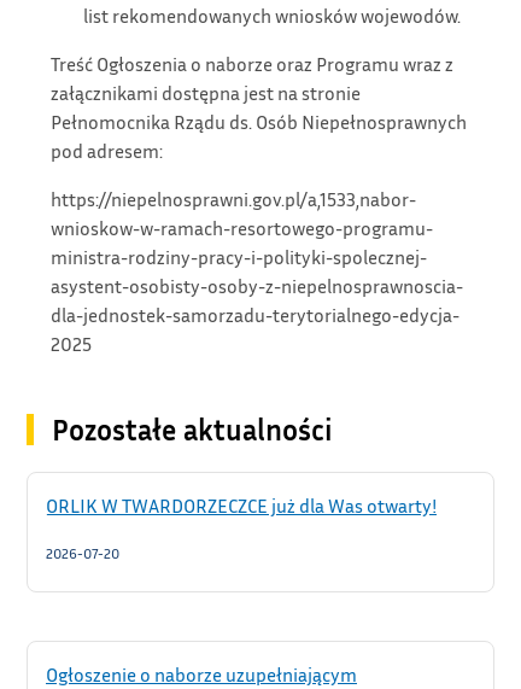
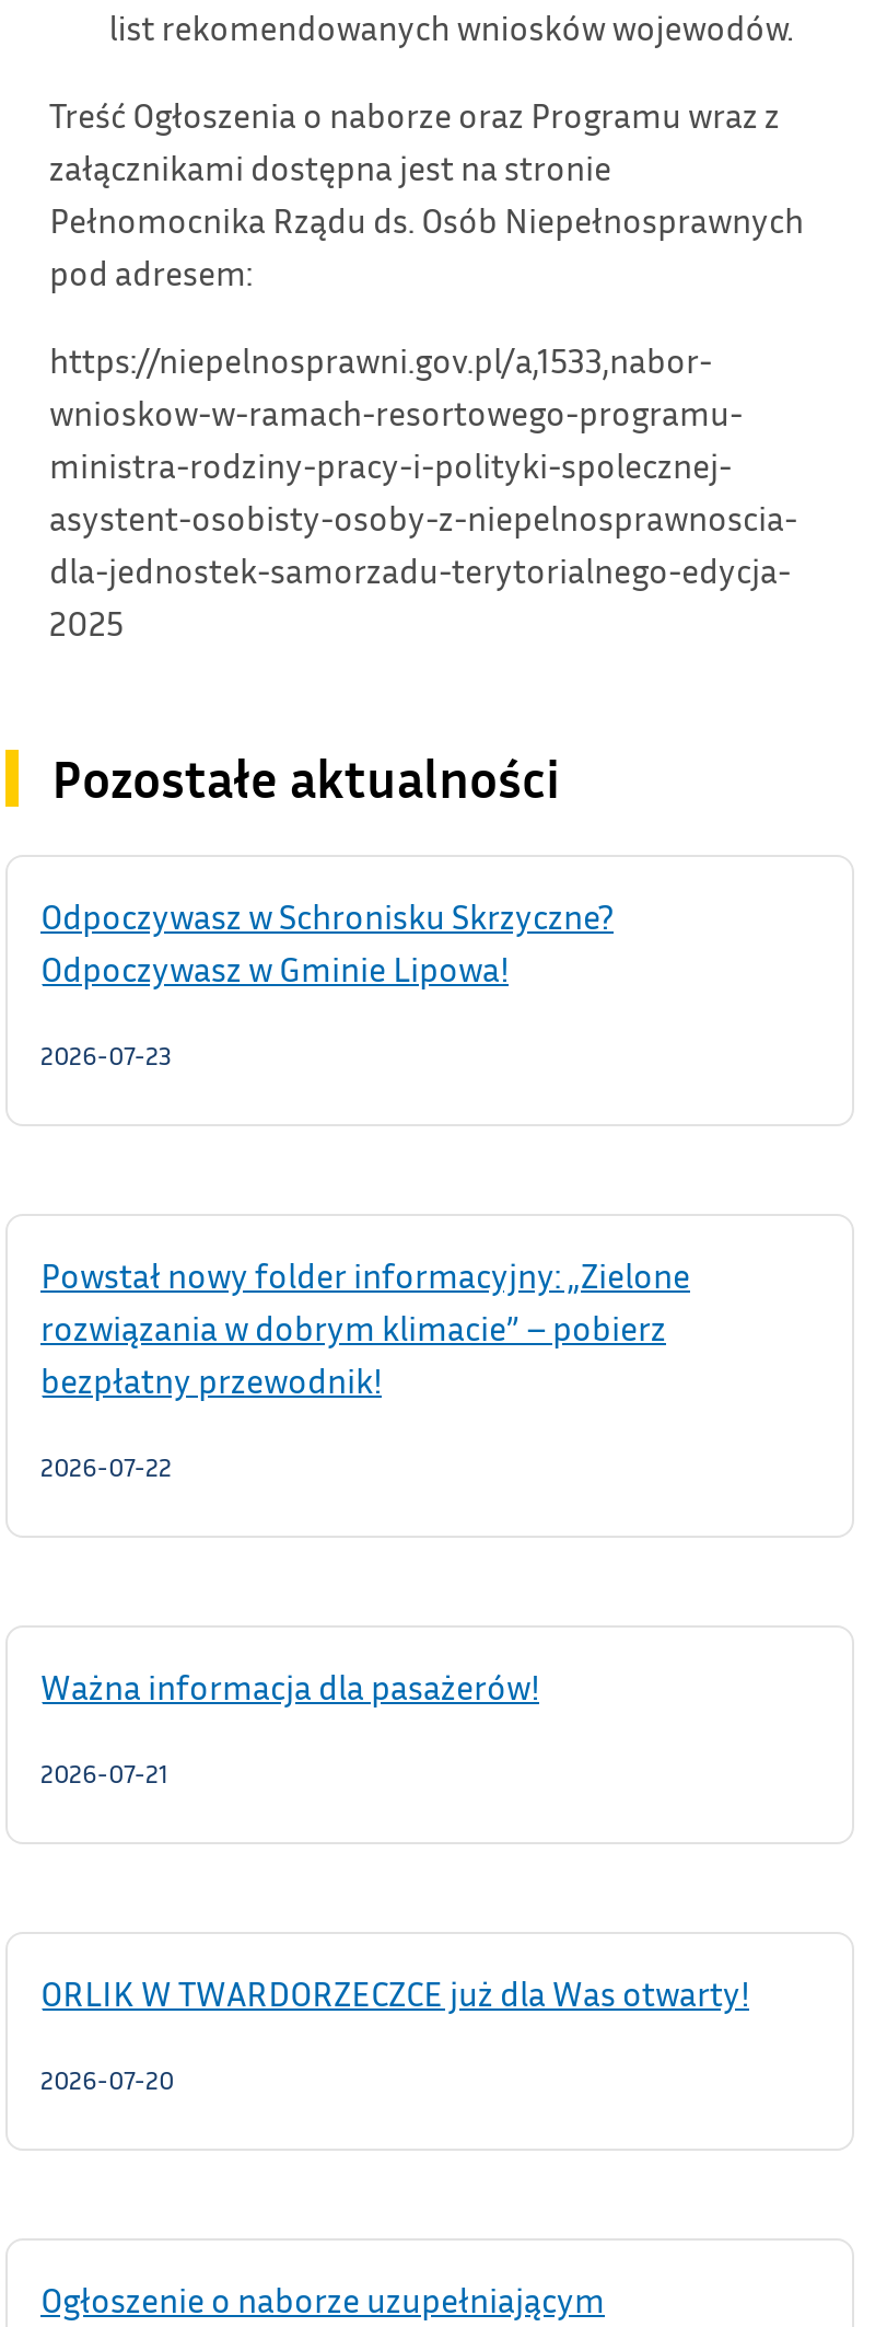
+ Odpoczywasz w Schronisku Skrzyczne?
+ Odpoczywasz w Gminie Lipowa!
+ 2026-07-23

+ Powstał nowy folder informacyjny: „Zielone
+ rozwiązania w dobrym klimacie” – pobierz
+ bezpłatny przewodnik!
+ 2026-07-22

+ Ważna informacja dla pasażerów!
+ 2026-07-21
